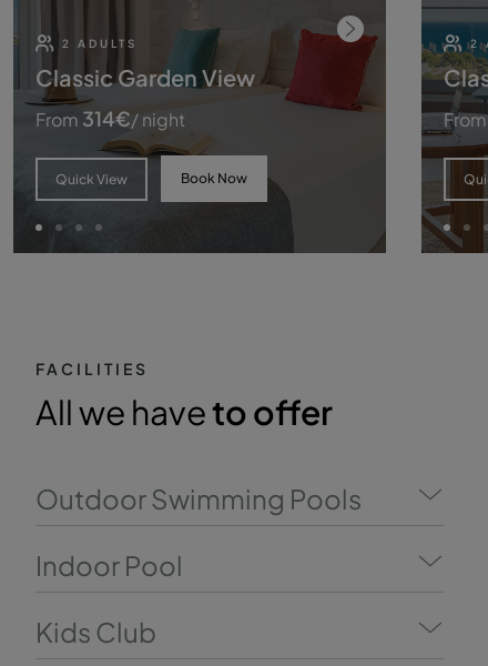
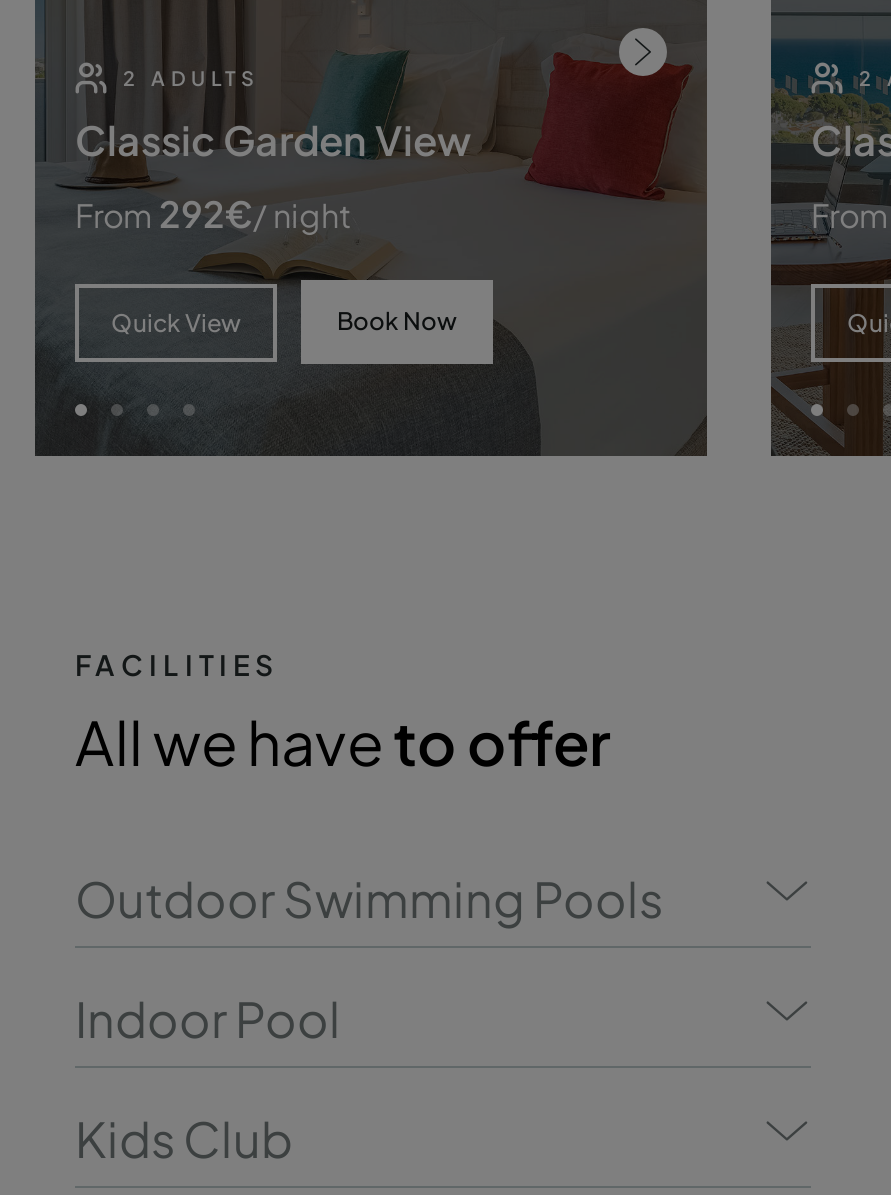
- From 314€/ night
+ From 292€/ night
